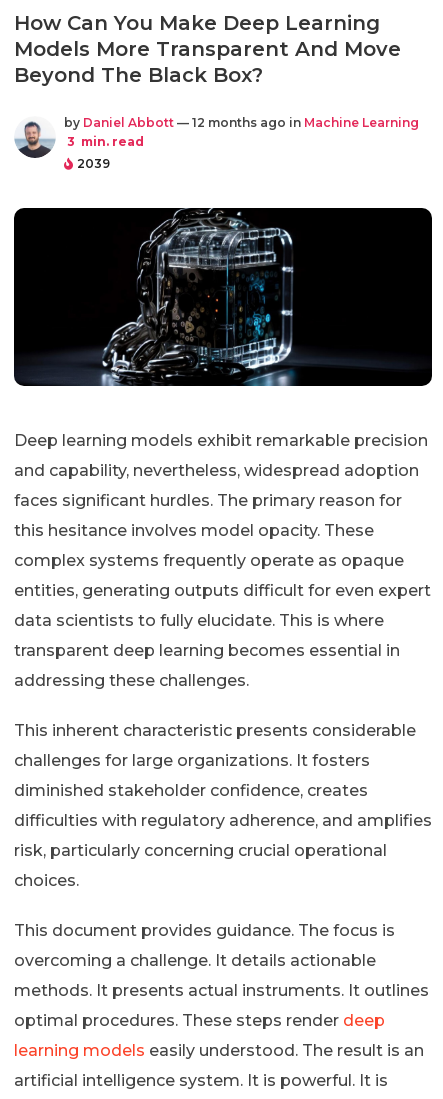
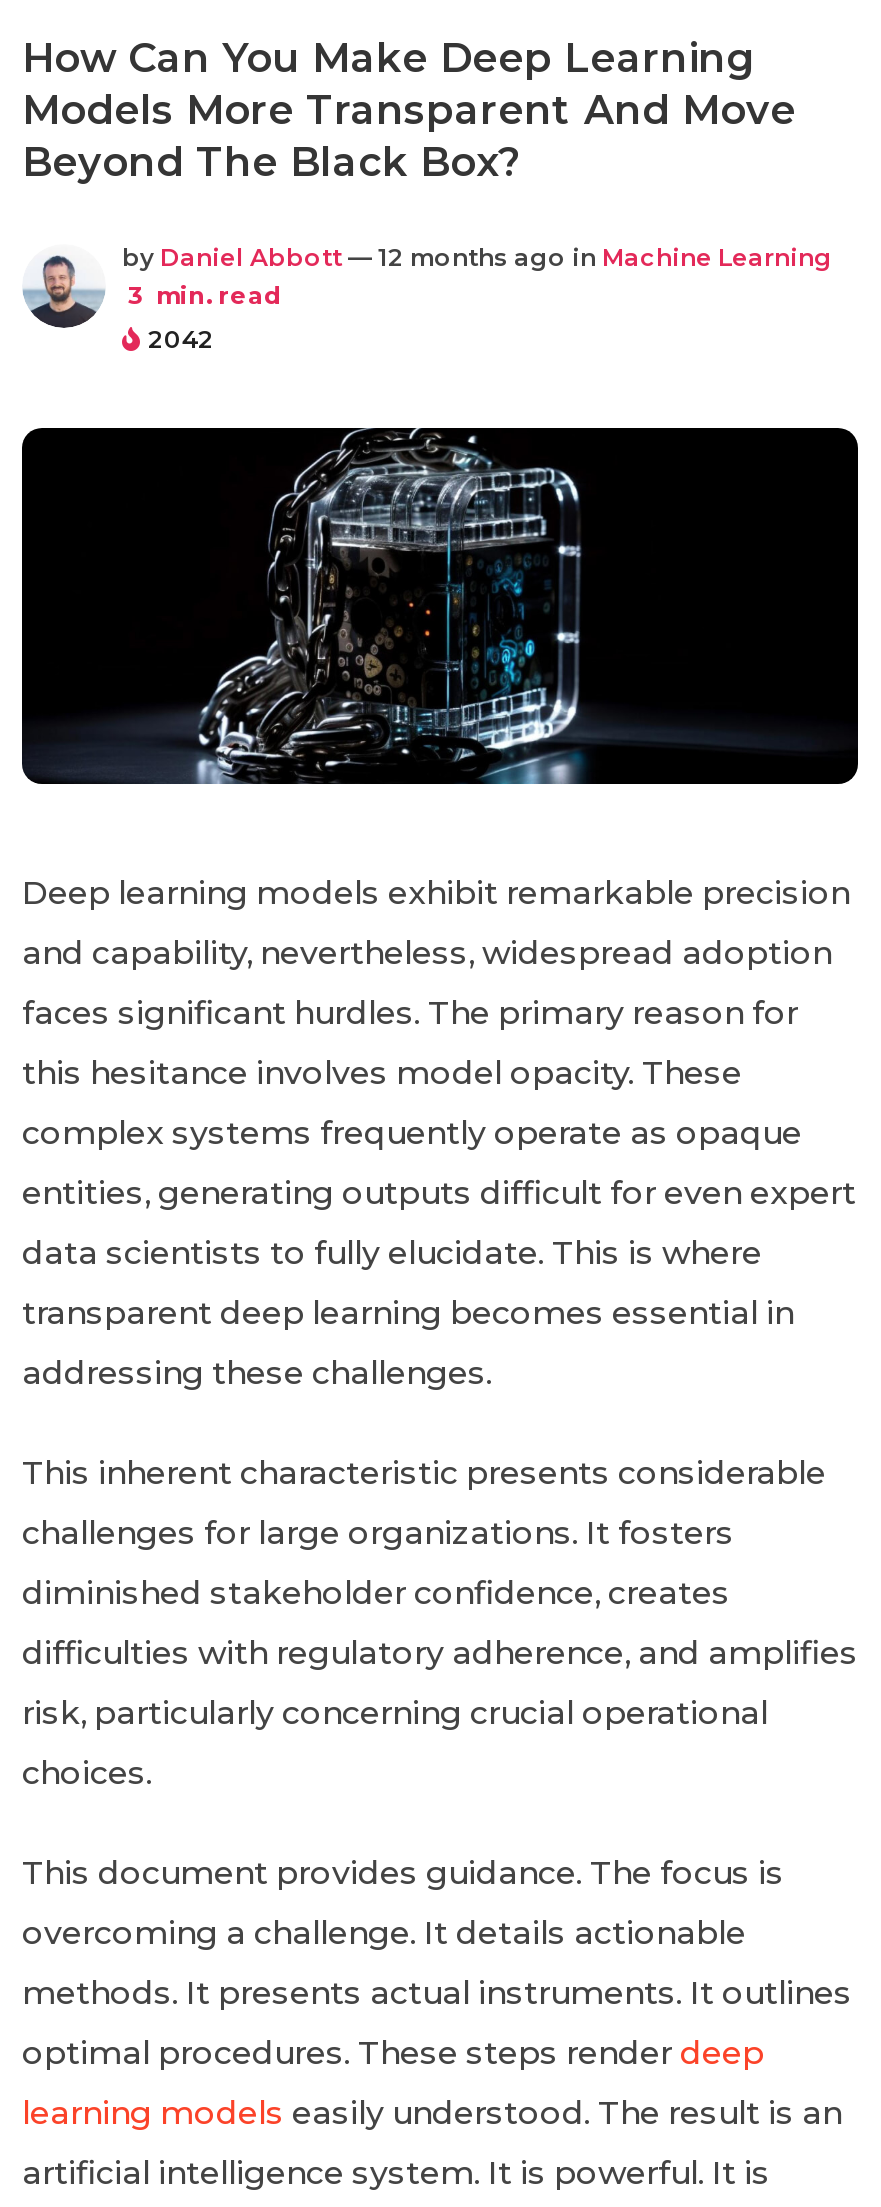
- 2039
+ 2042
